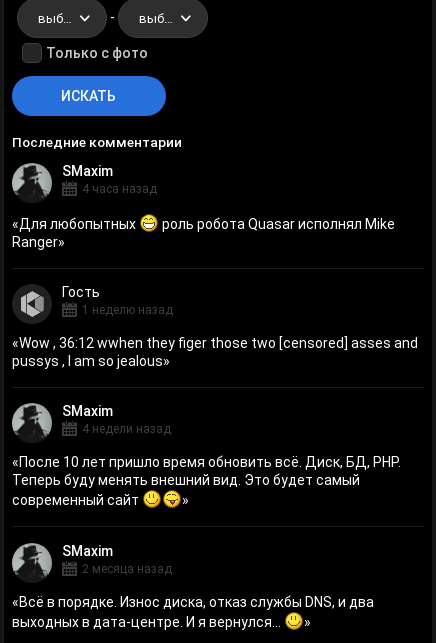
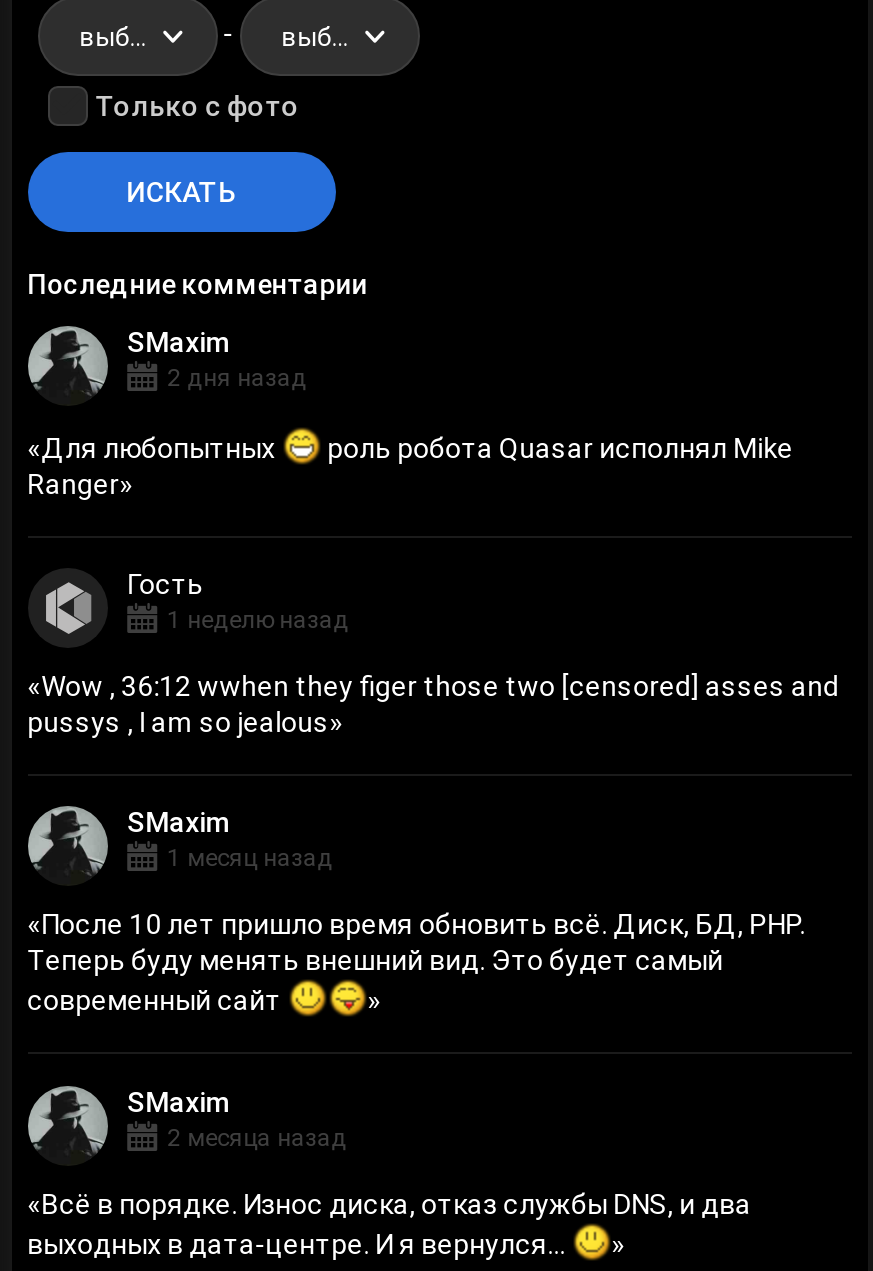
- 4 часа назад
+ 2 дня назад

- 4 недели назад
+ 1 месяц назад
